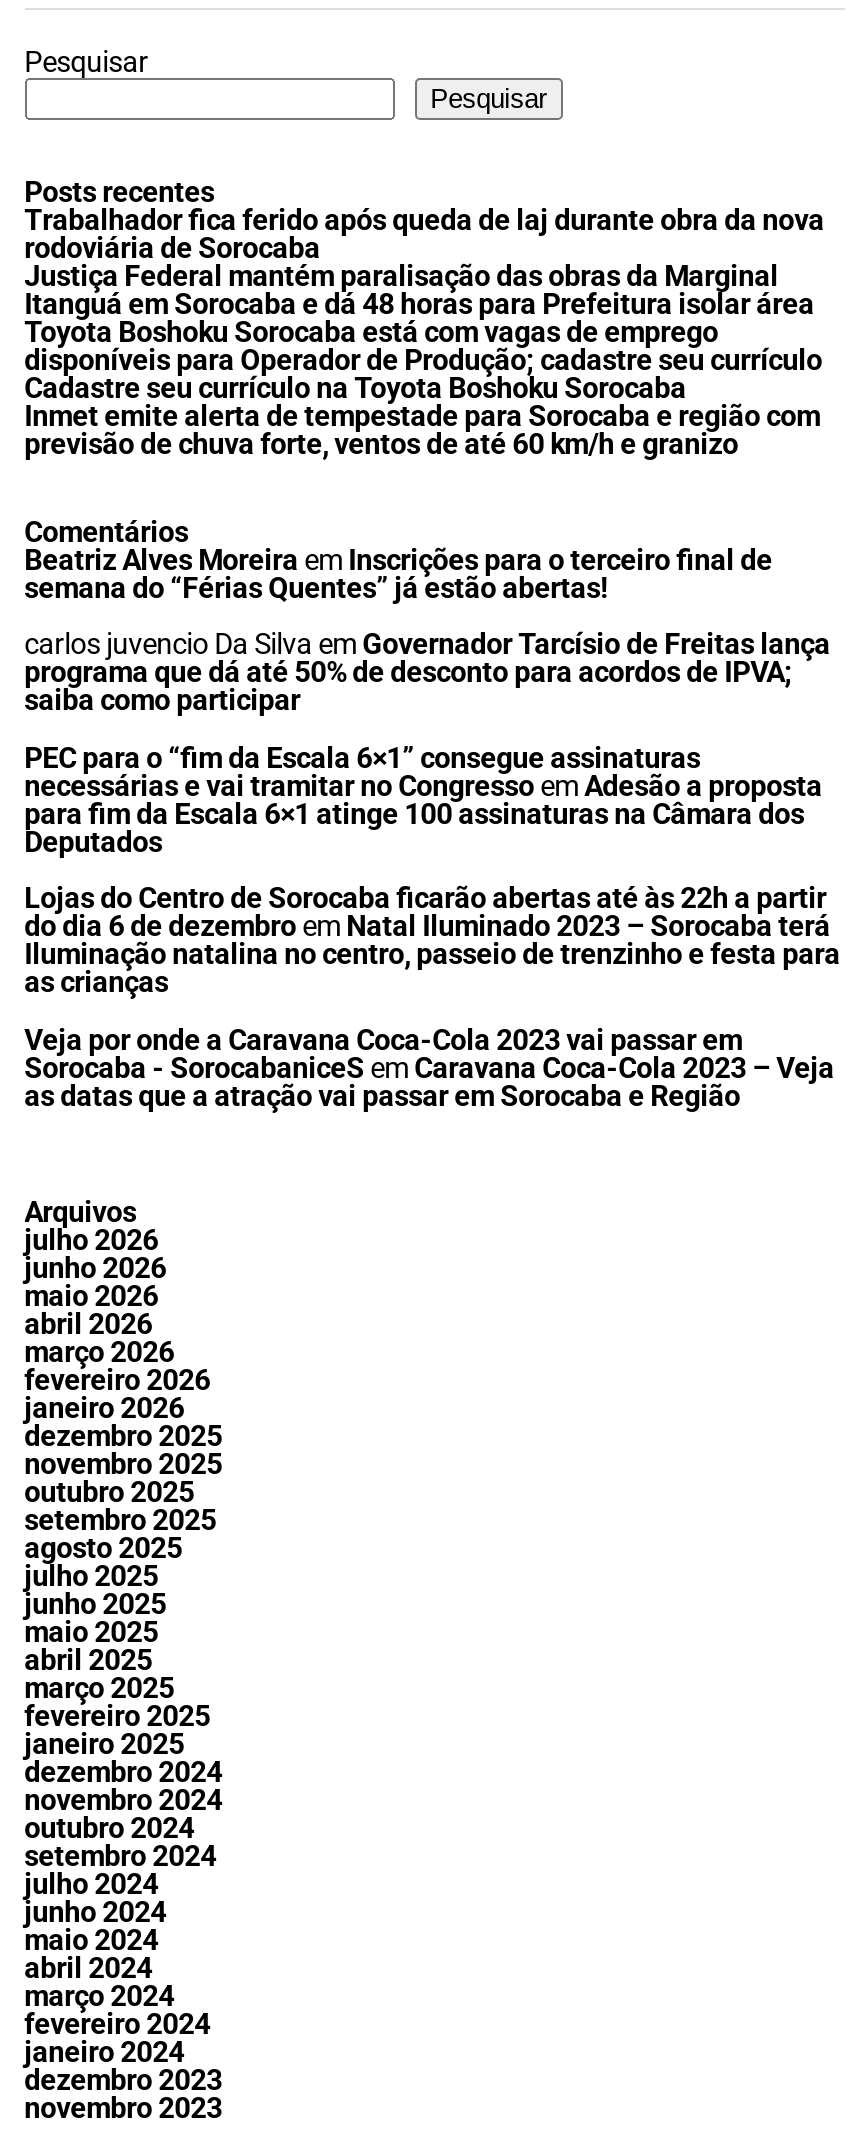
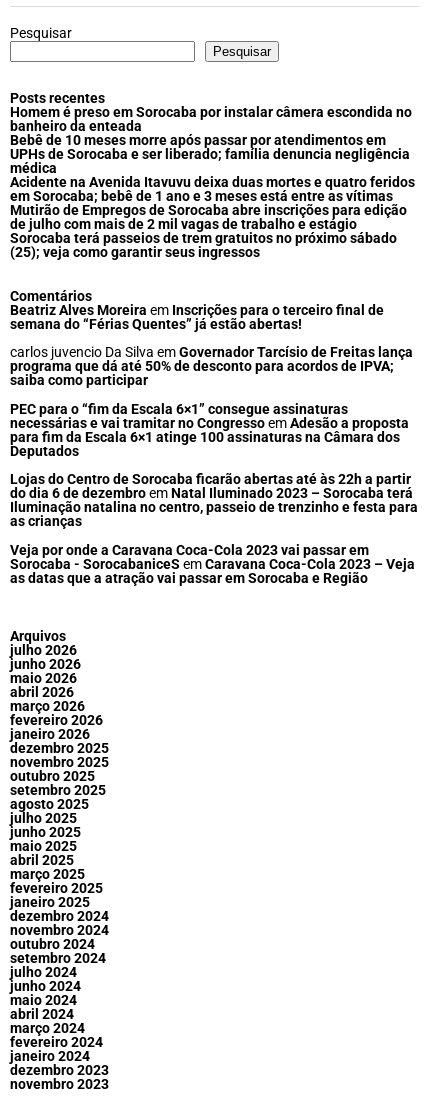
- Trabalhador fica ferido após queda de laj durante obra da nova
- rodoviária de Sorocaba
- Justiça Federal mantém paralisação das obras da Marginal
- Itanguá em Sorocaba e dá 48 horas para Prefeitura isolar área
- Toyota Boshoku Sorocaba está com vagas de emprego
- disponíveis para Operador de Produção; cadastre seu currículo
- Cadastre seu currículo na Toyota Boshoku Sorocaba
- Inmet emite alerta de tempestade para Sorocaba e região com
- previsão de chuva forte, ventos de até 60 km/h e granizo
+ Homem é preso em Sorocaba por instalar câmera escondida no
+ banheiro da enteada
+ Bebê de 10 meses morre após passar por atendimentos em
+ UPHs de Sorocaba e ser liberado; família denuncia negligência
+ médica
+ Acidente na Avenida Itavuvu deixa duas mortes e quatro feridos
+ em Sorocaba; bebê de 1 ano e 3 meses está entre as vítimas
+ Mutirão de Empregos de Sorocaba abre inscrições para edição
+ de julho com mais de 2 mil vagas de trabalho e estágio
+ Sorocaba terá passeios de trem gratuitos no próximo sábado
+ (25); veja como garantir seus ingressos
